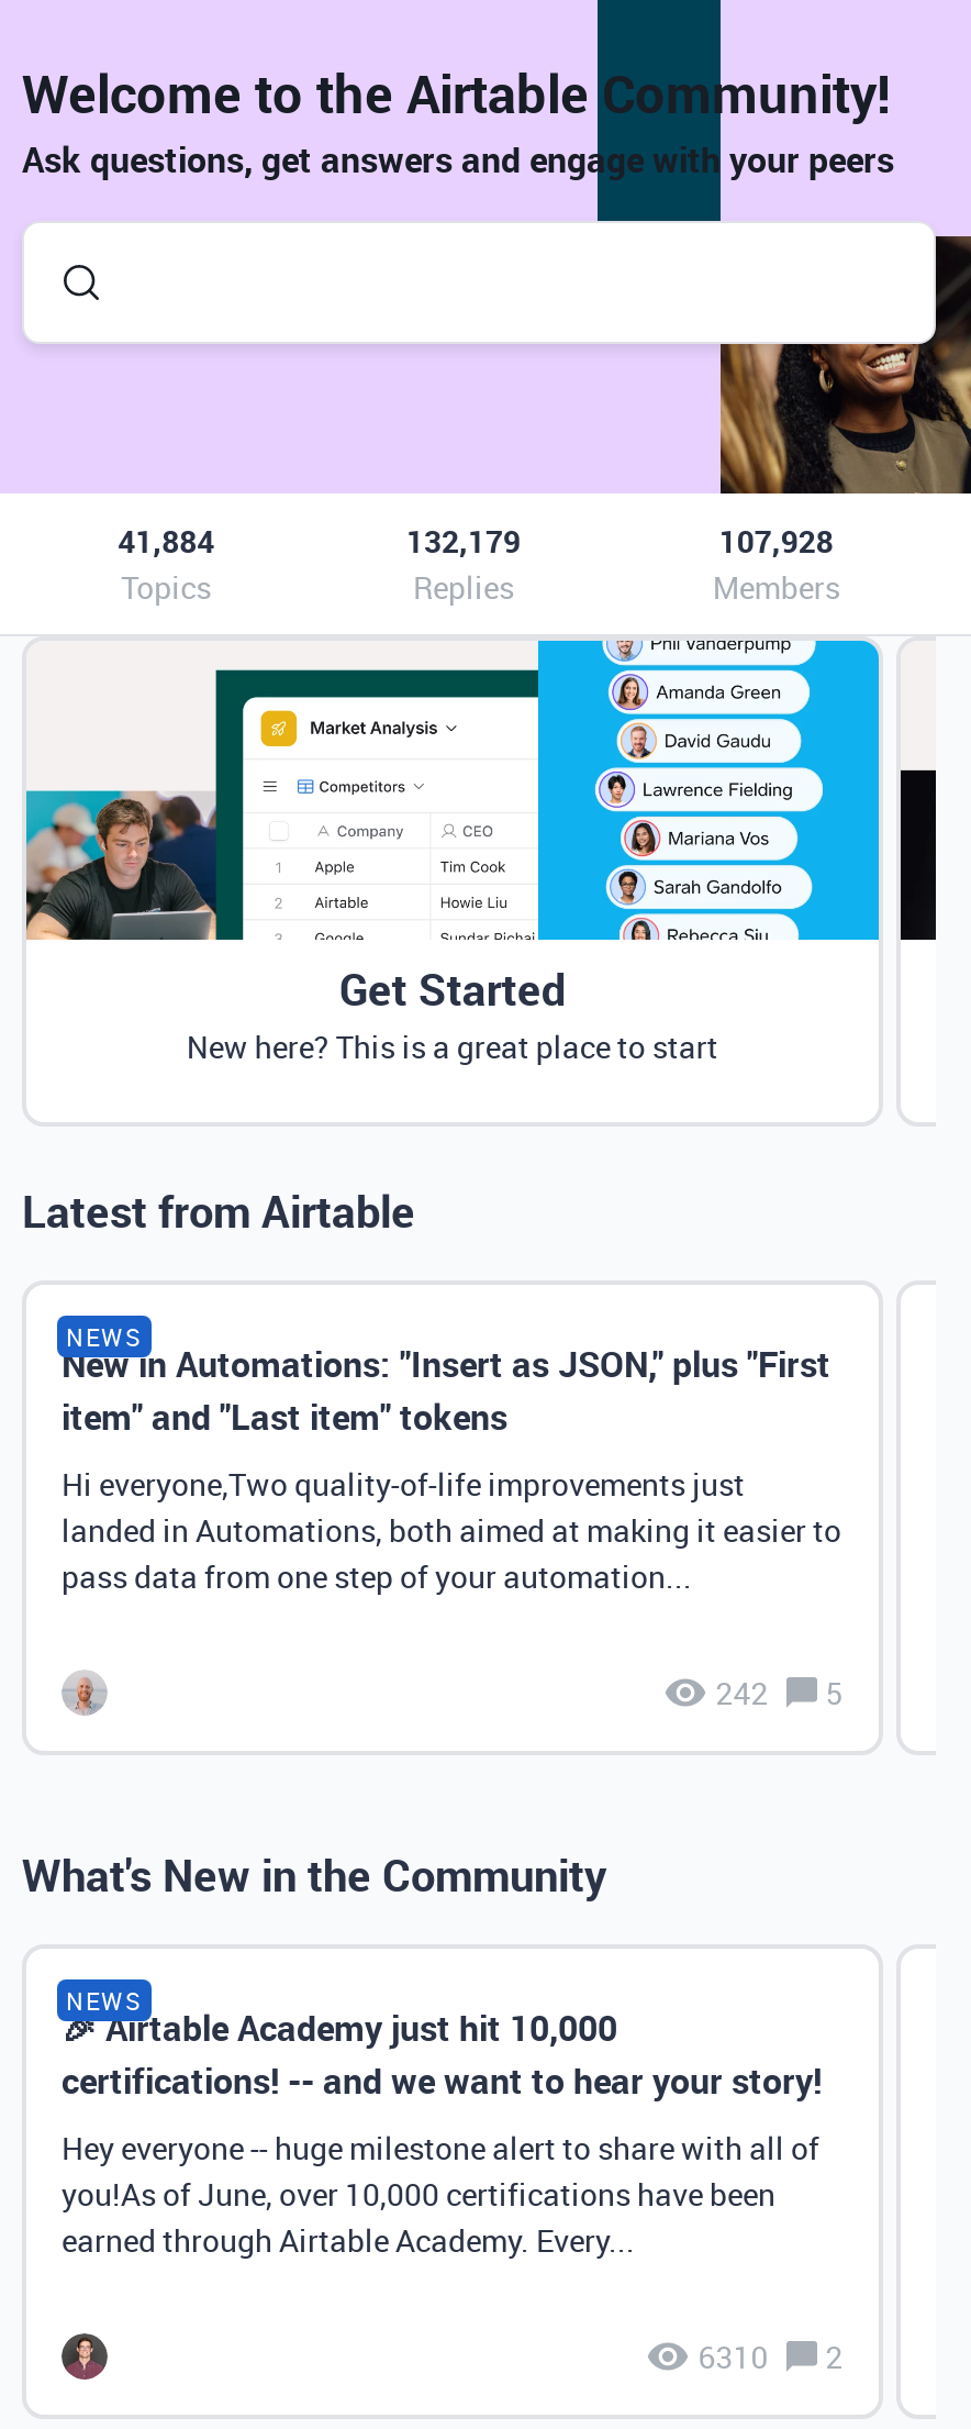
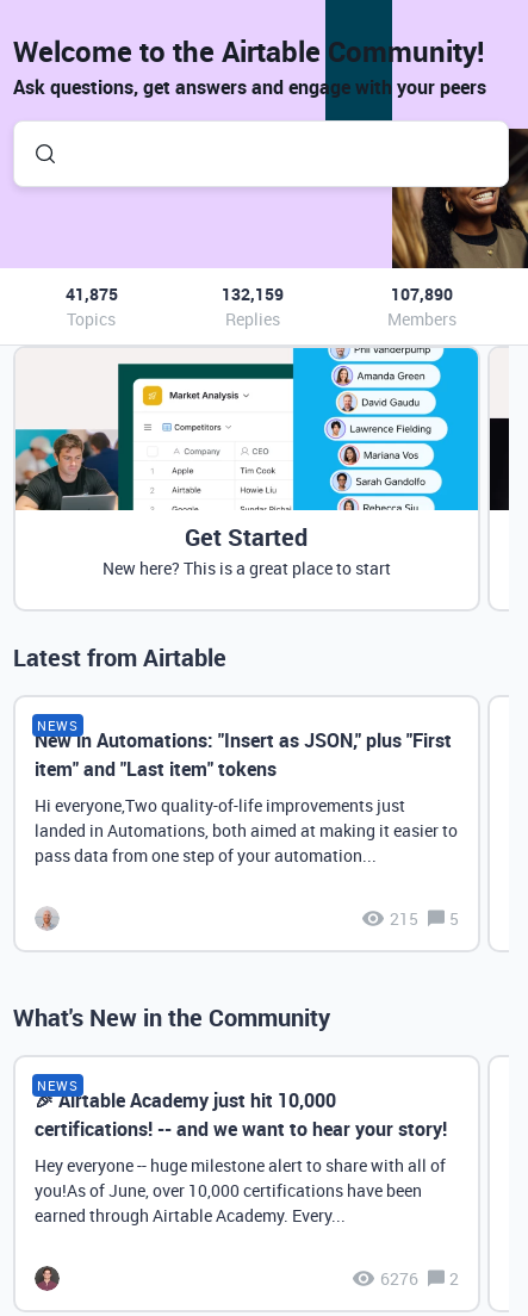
- 41,884
+ 41,875

- 132,179
+ 132,159

- 107,928
+ 107,890

- 242 5
+ 215 5

- 6310 2
+ 6276 2
